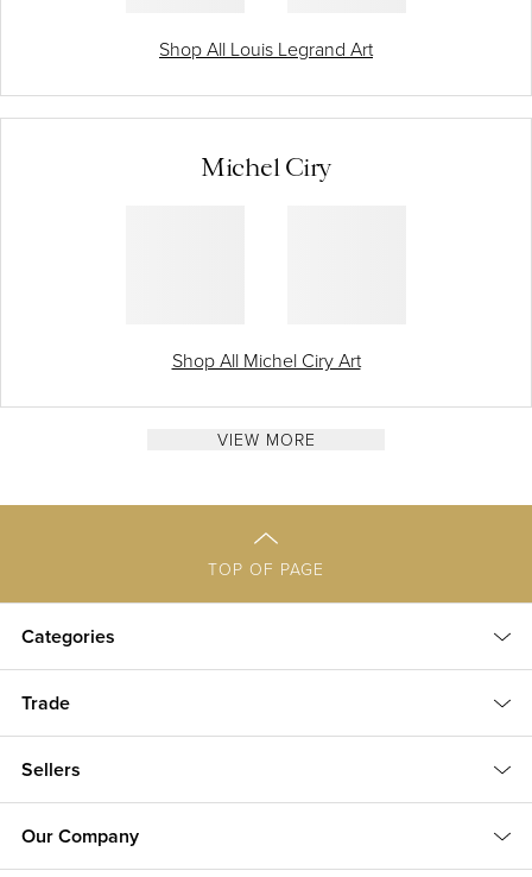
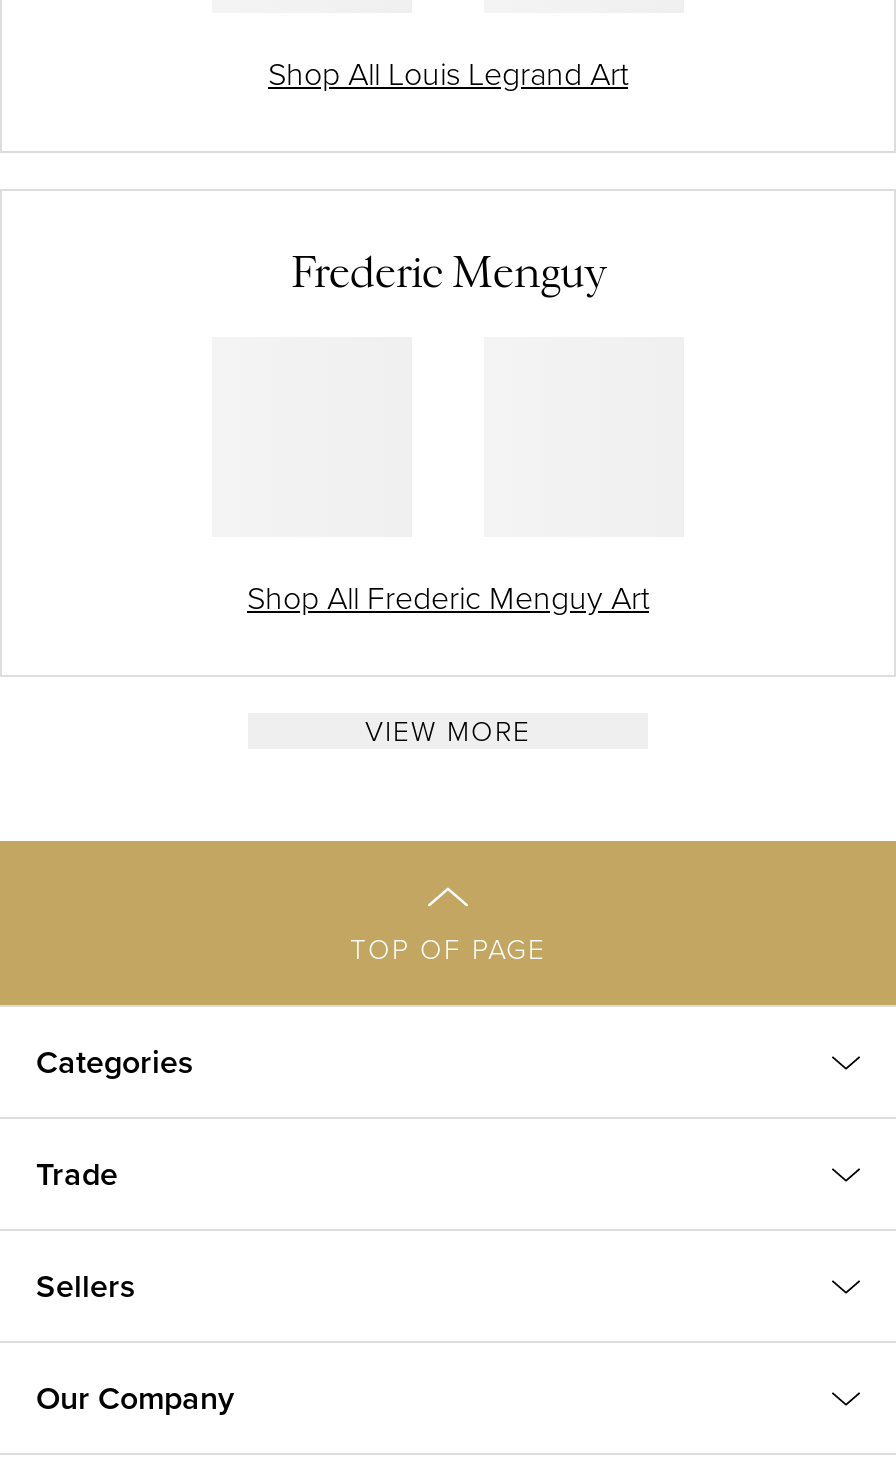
- Michel Ciry
+ Frederic Menguy

- Shop All Michel Ciry Art
+ Shop All Frederic Menguy Art
